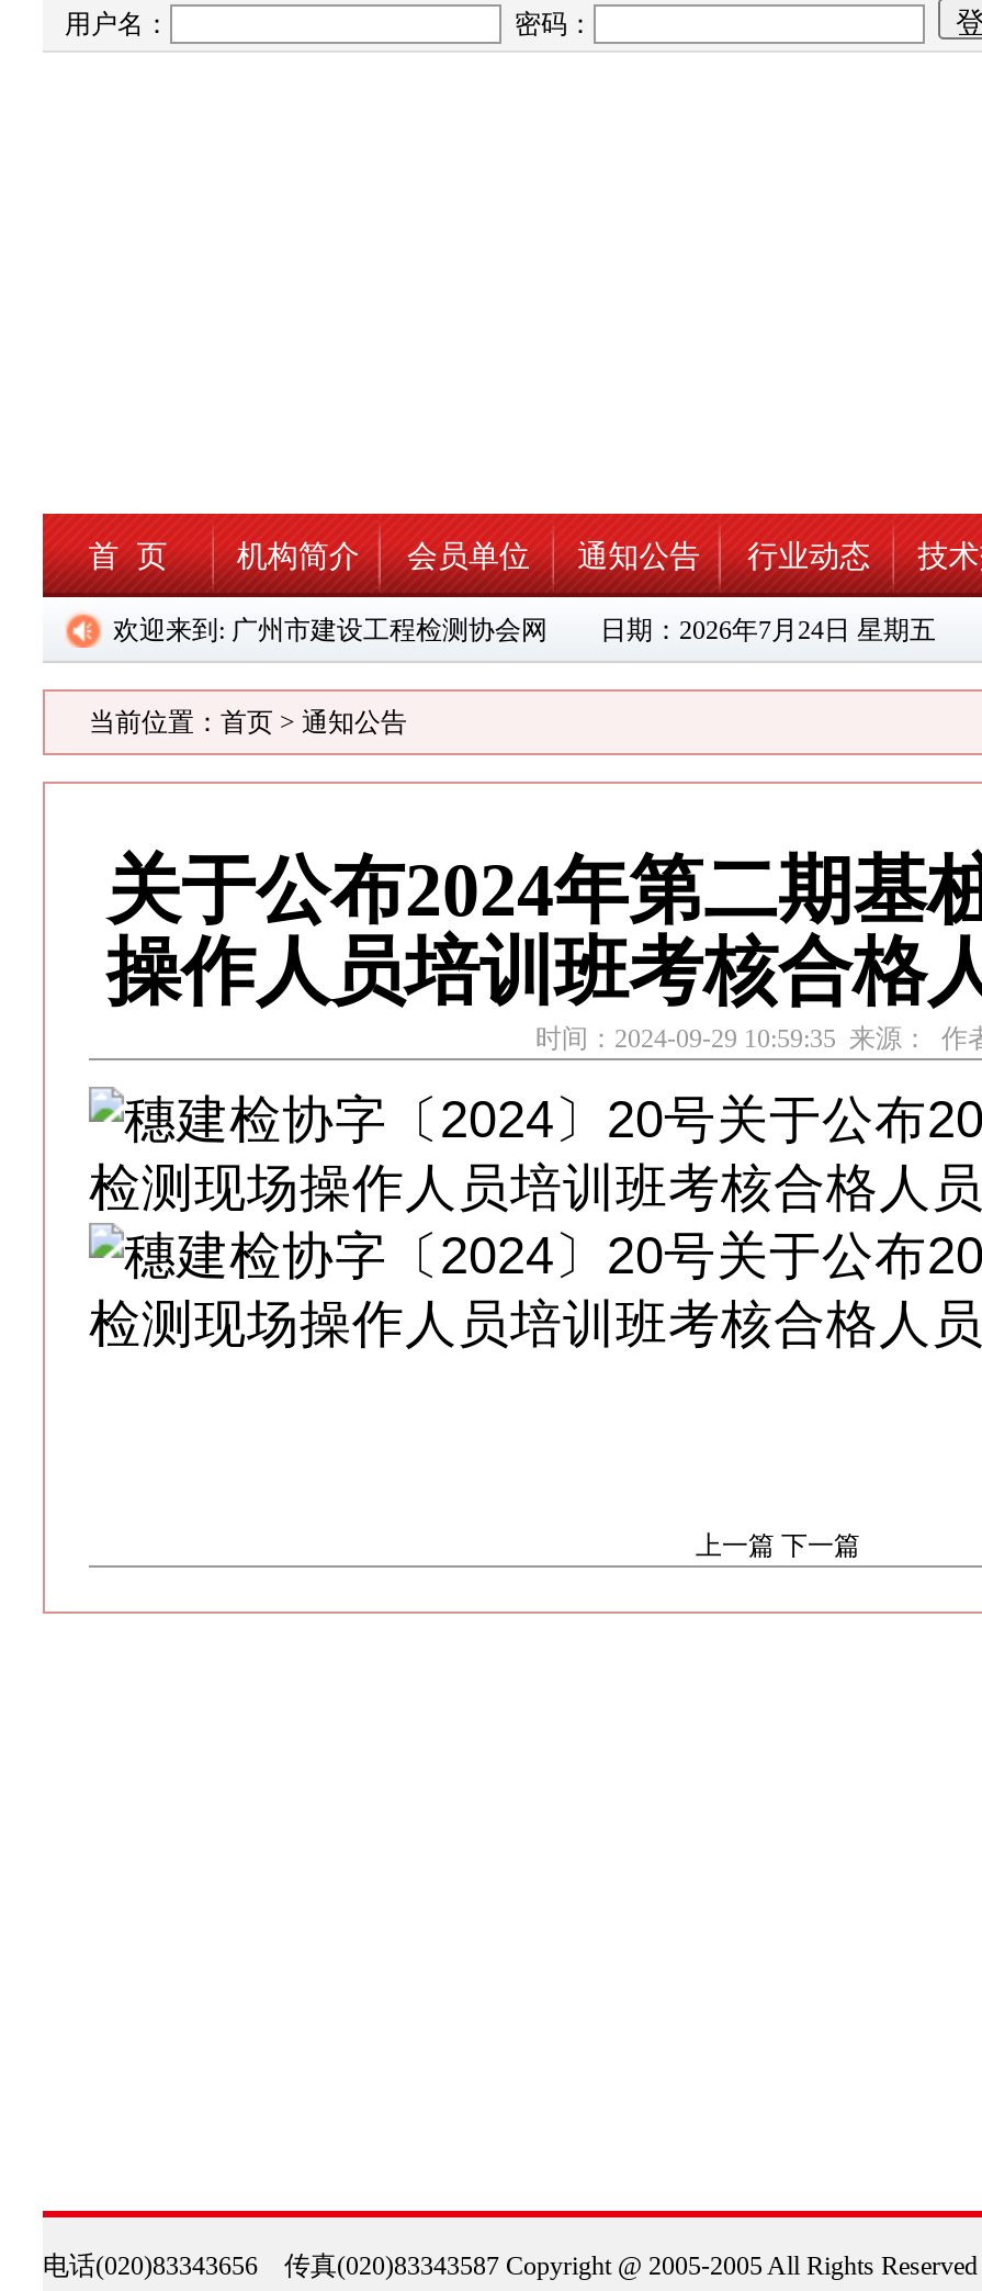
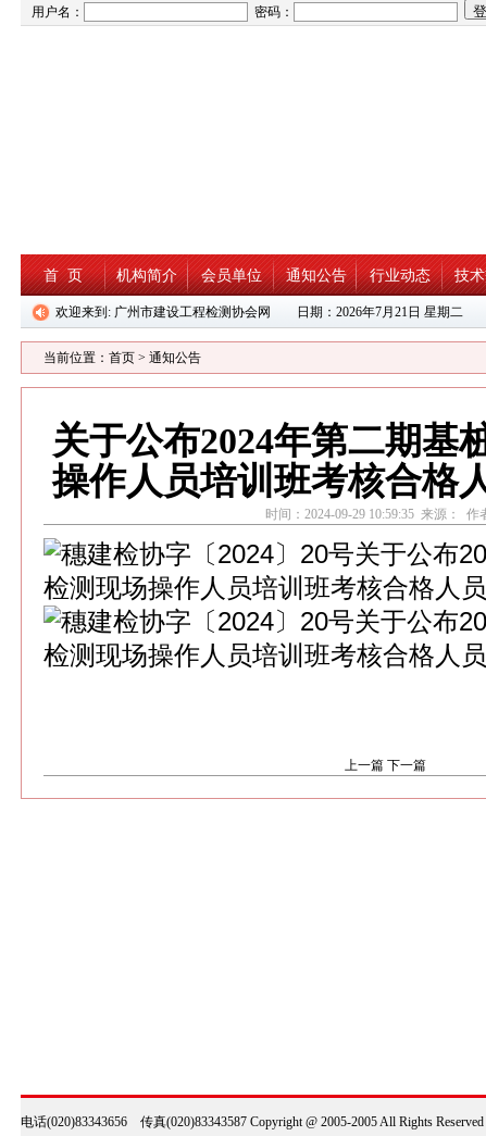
- 欢迎来到: 广州市建设工程检测协会网 日期：2026年7月24日 星期五
+ 欢迎来到: 广州市建设工程检测协会网 日期：2026年7月21日 星期二
